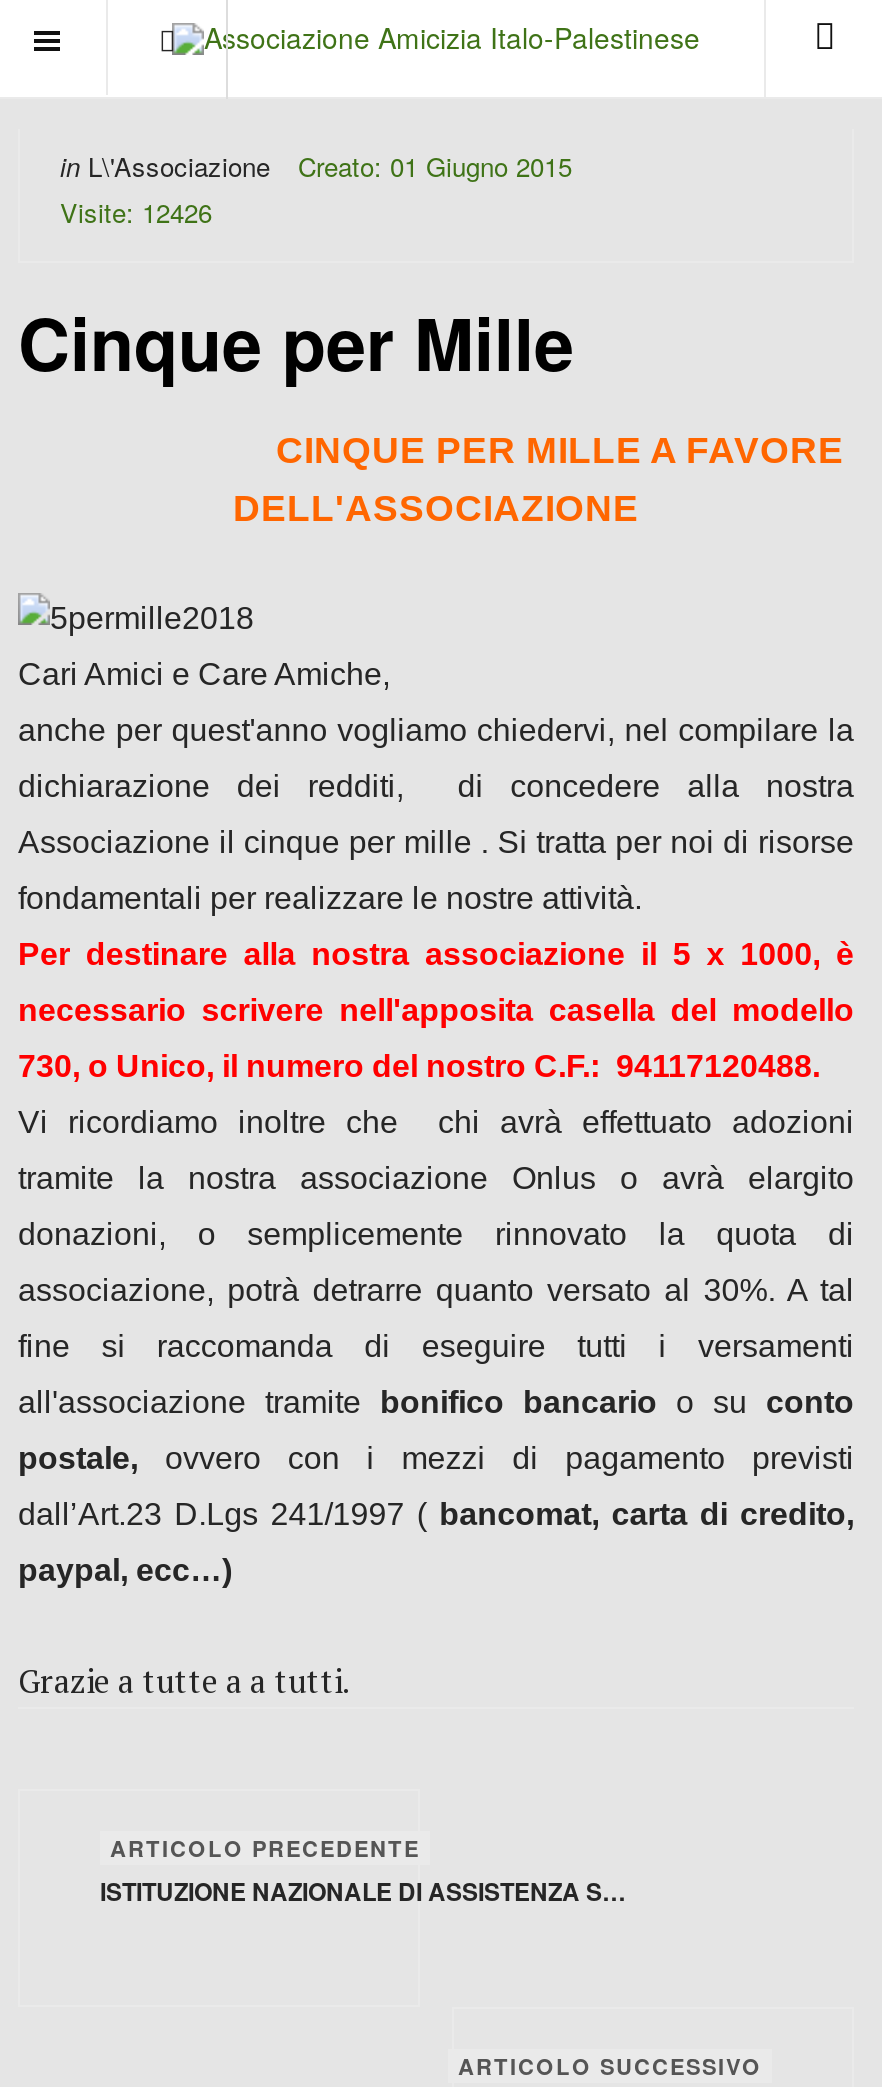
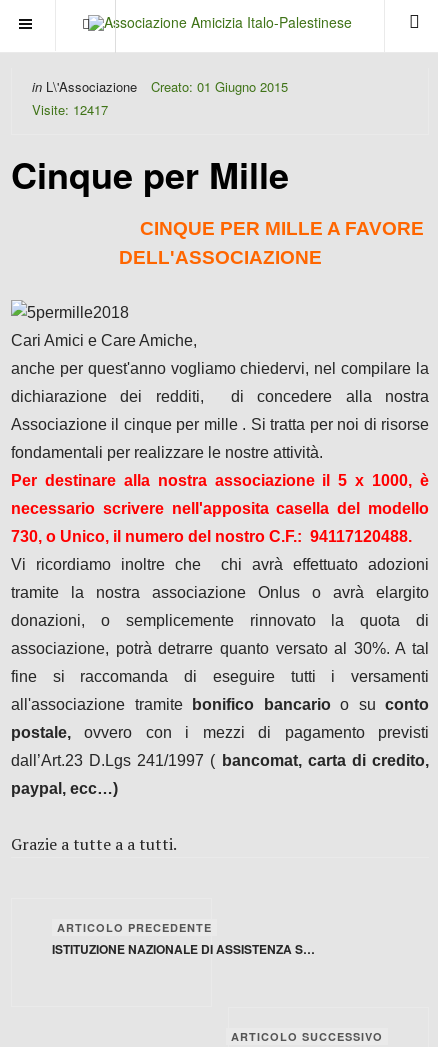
- Visite: 12426
+ Visite: 12417
